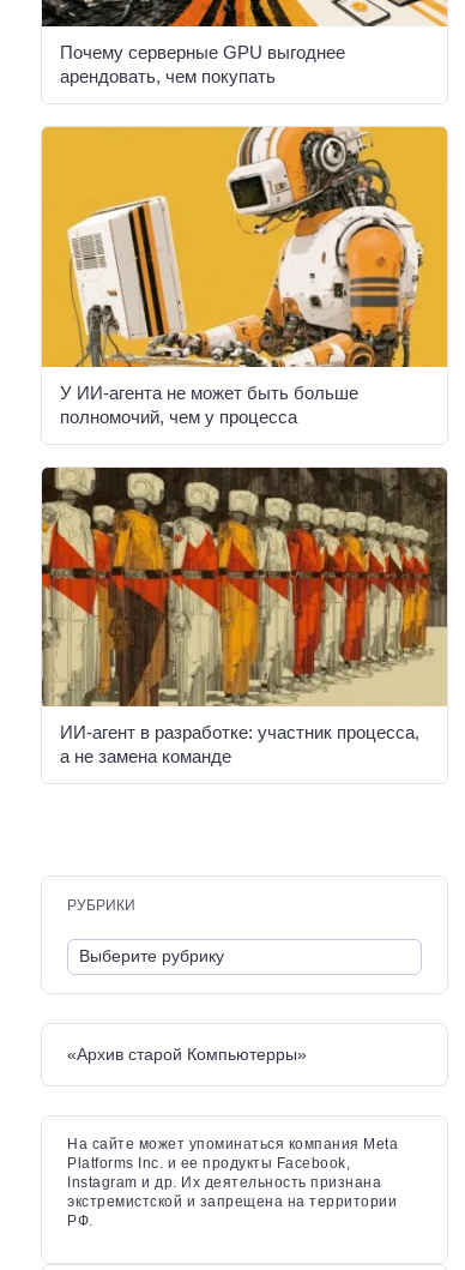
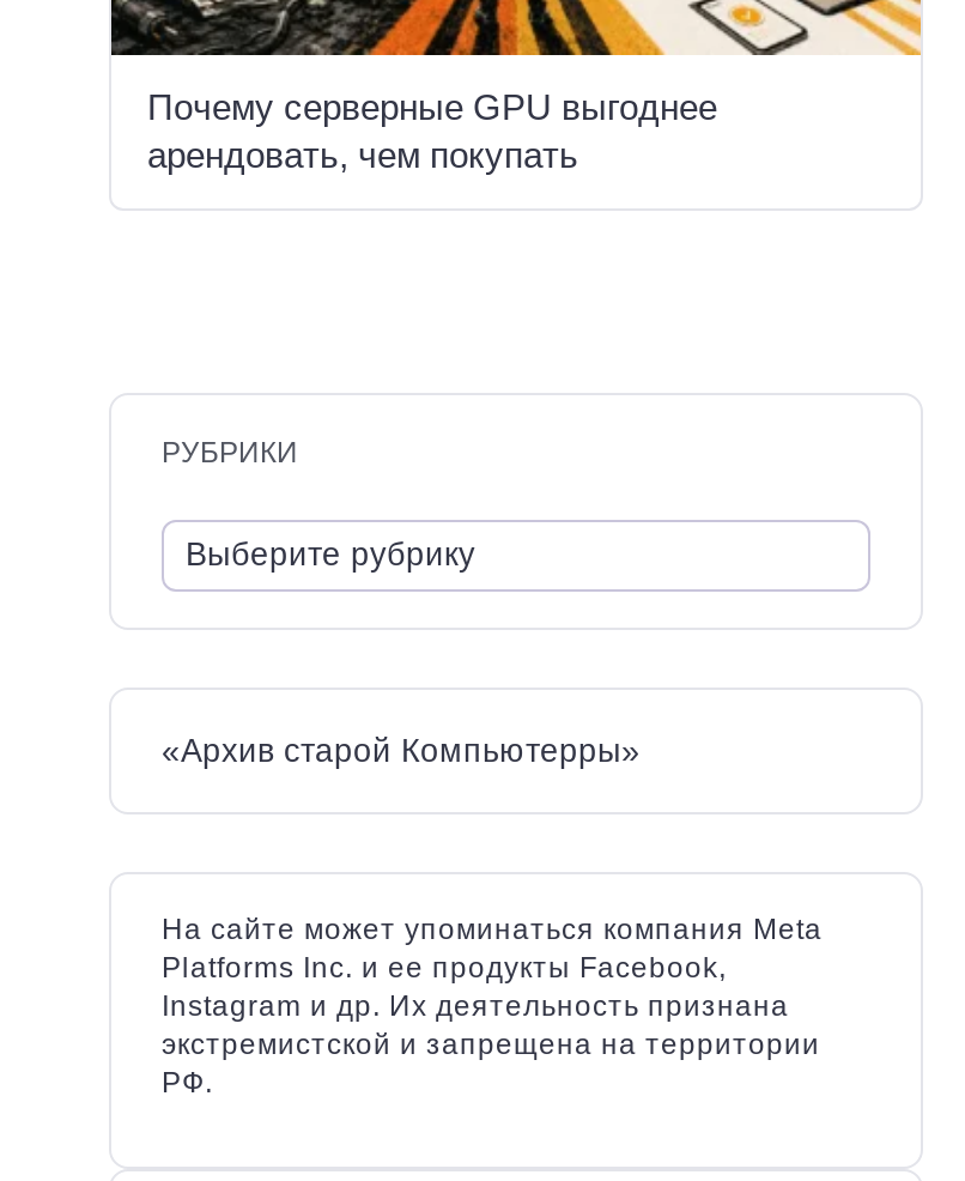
- [image]
- У ИИ-агента не может быть больше
- полномочий, чем у процесса

- [image]
- ИИ-агент в разработке: участник процесса,
- а не замена команде
